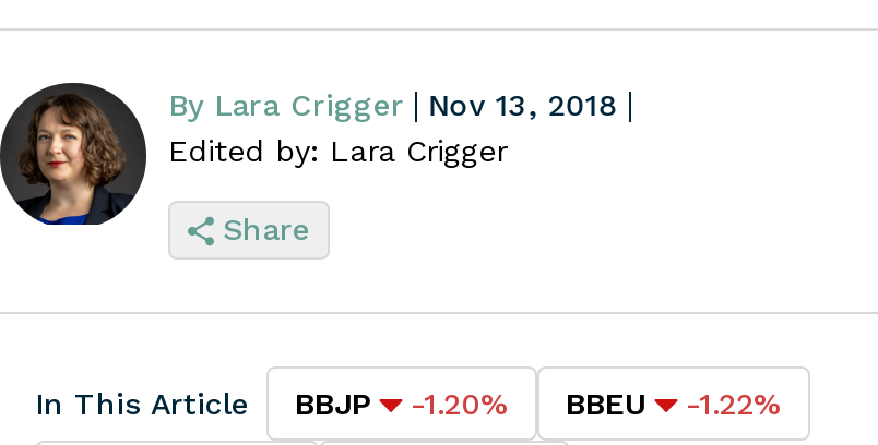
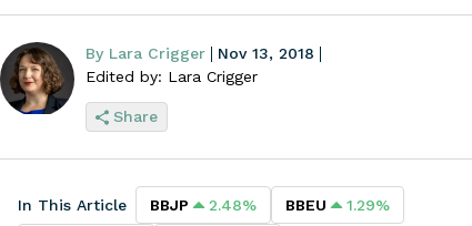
- -1.20%
+ 2.48%

- -1.22%
+ 1.29%
